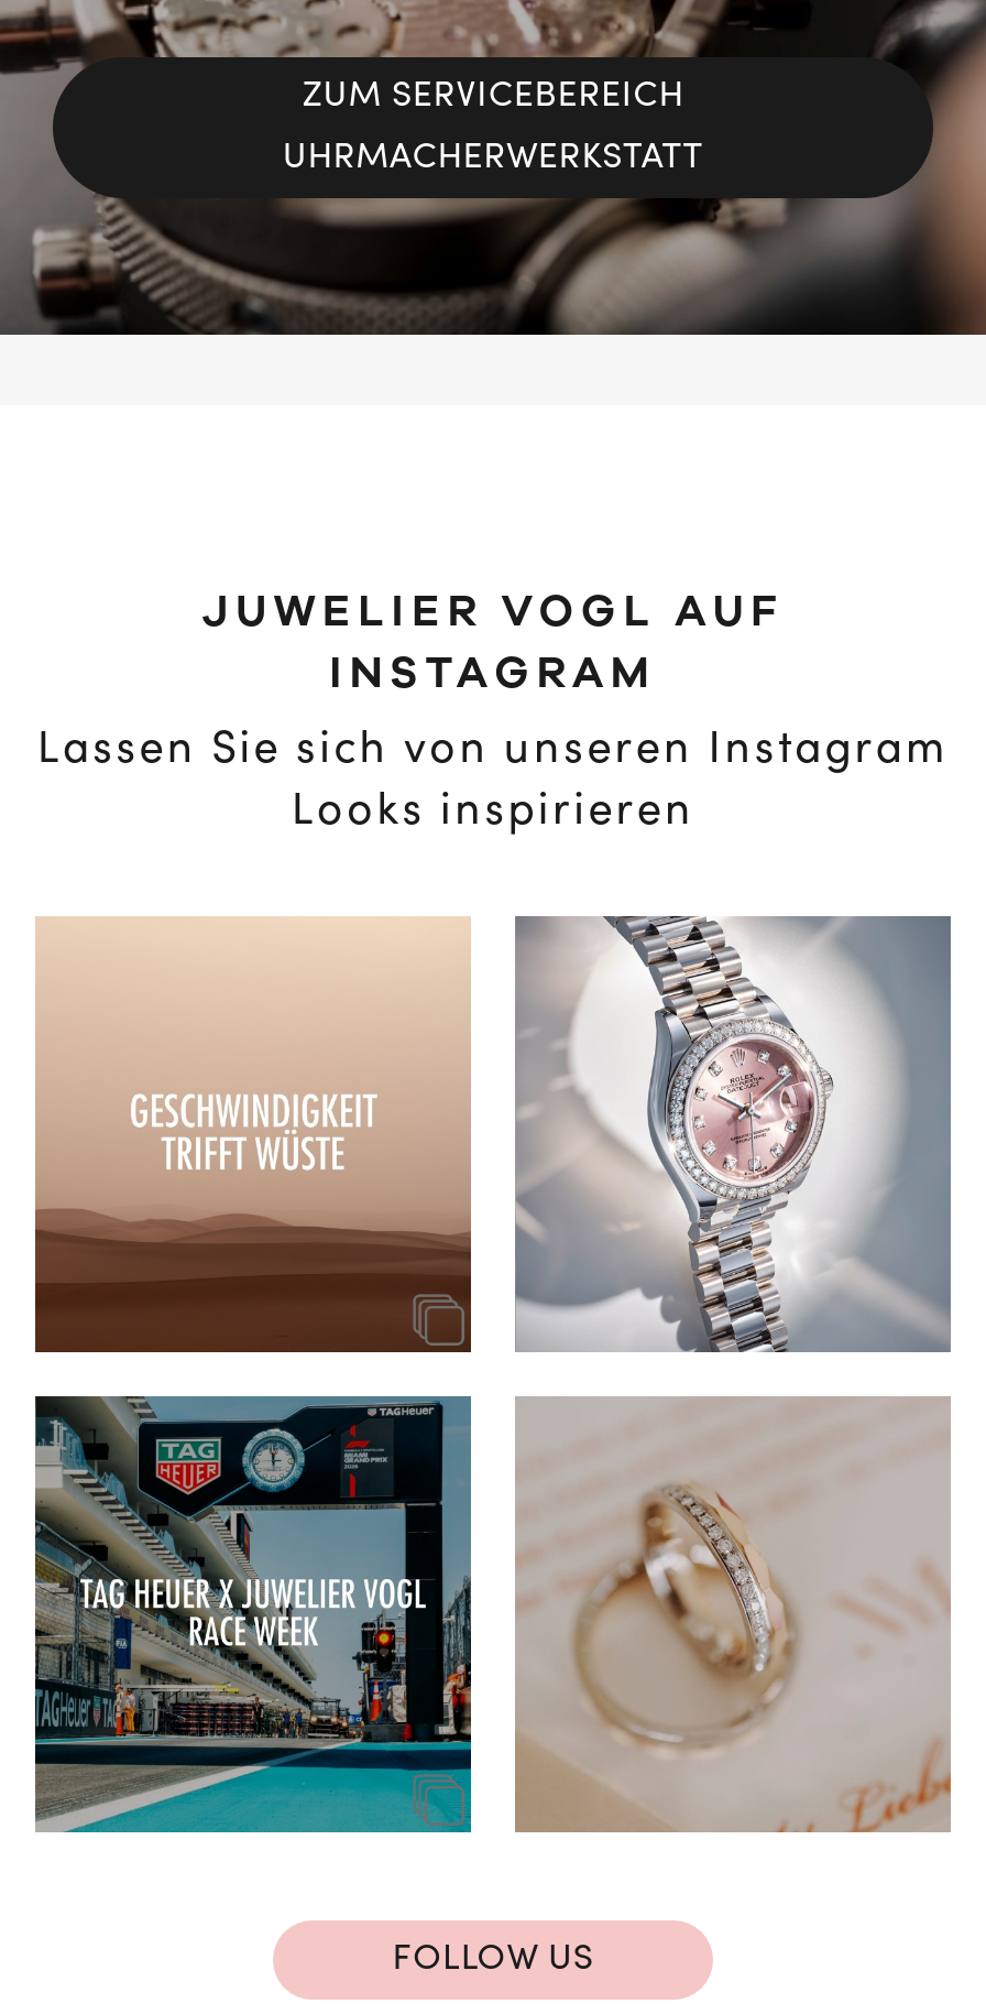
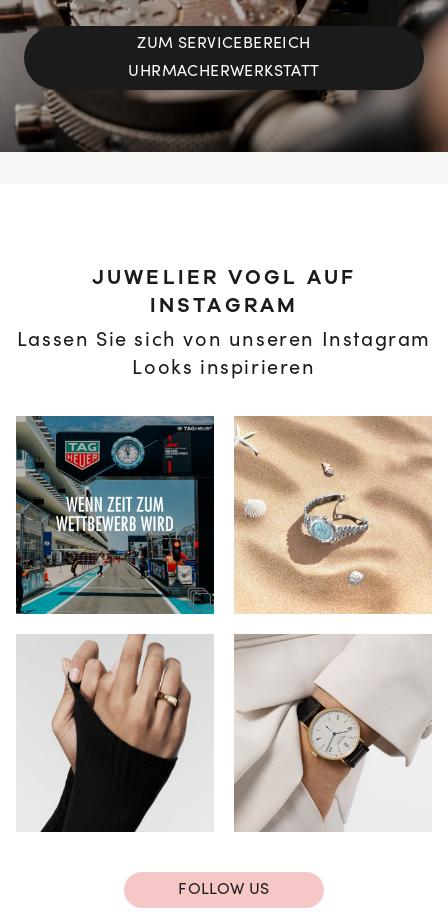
- [image]
+ [image]

- [image]
+ [image]

- [image]
+ [image]

- [image]
+ [image]
